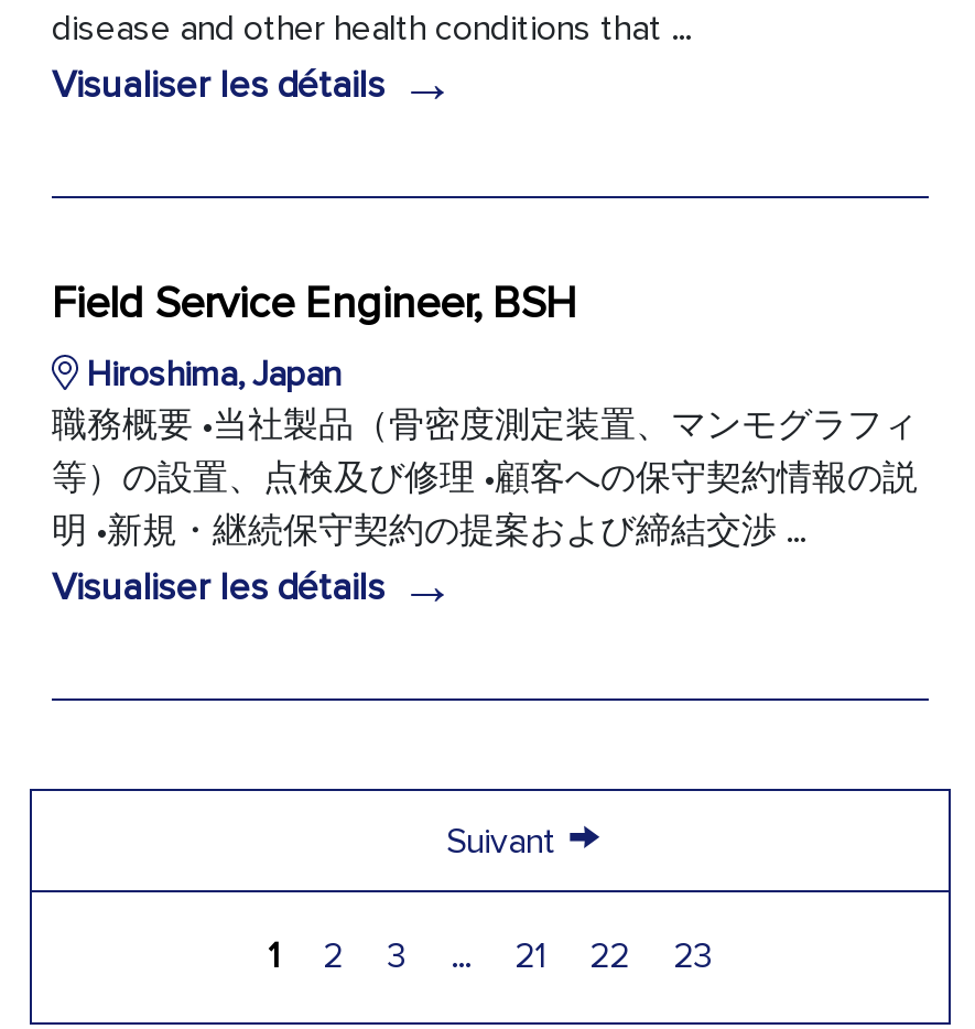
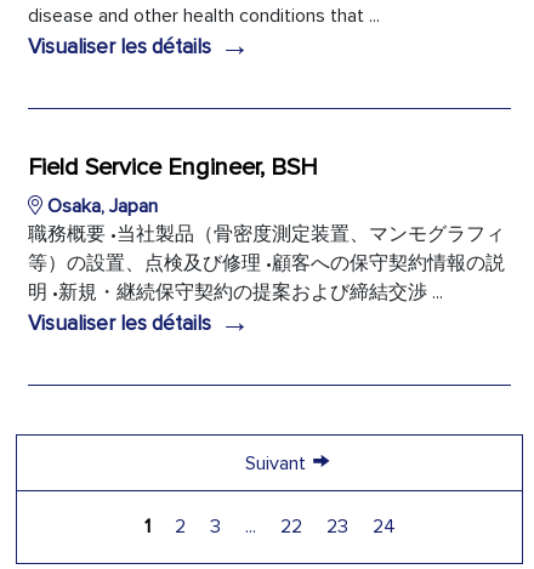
- Hiroshima, Japan
+ Osaka, Japan

- 21

+ 24
